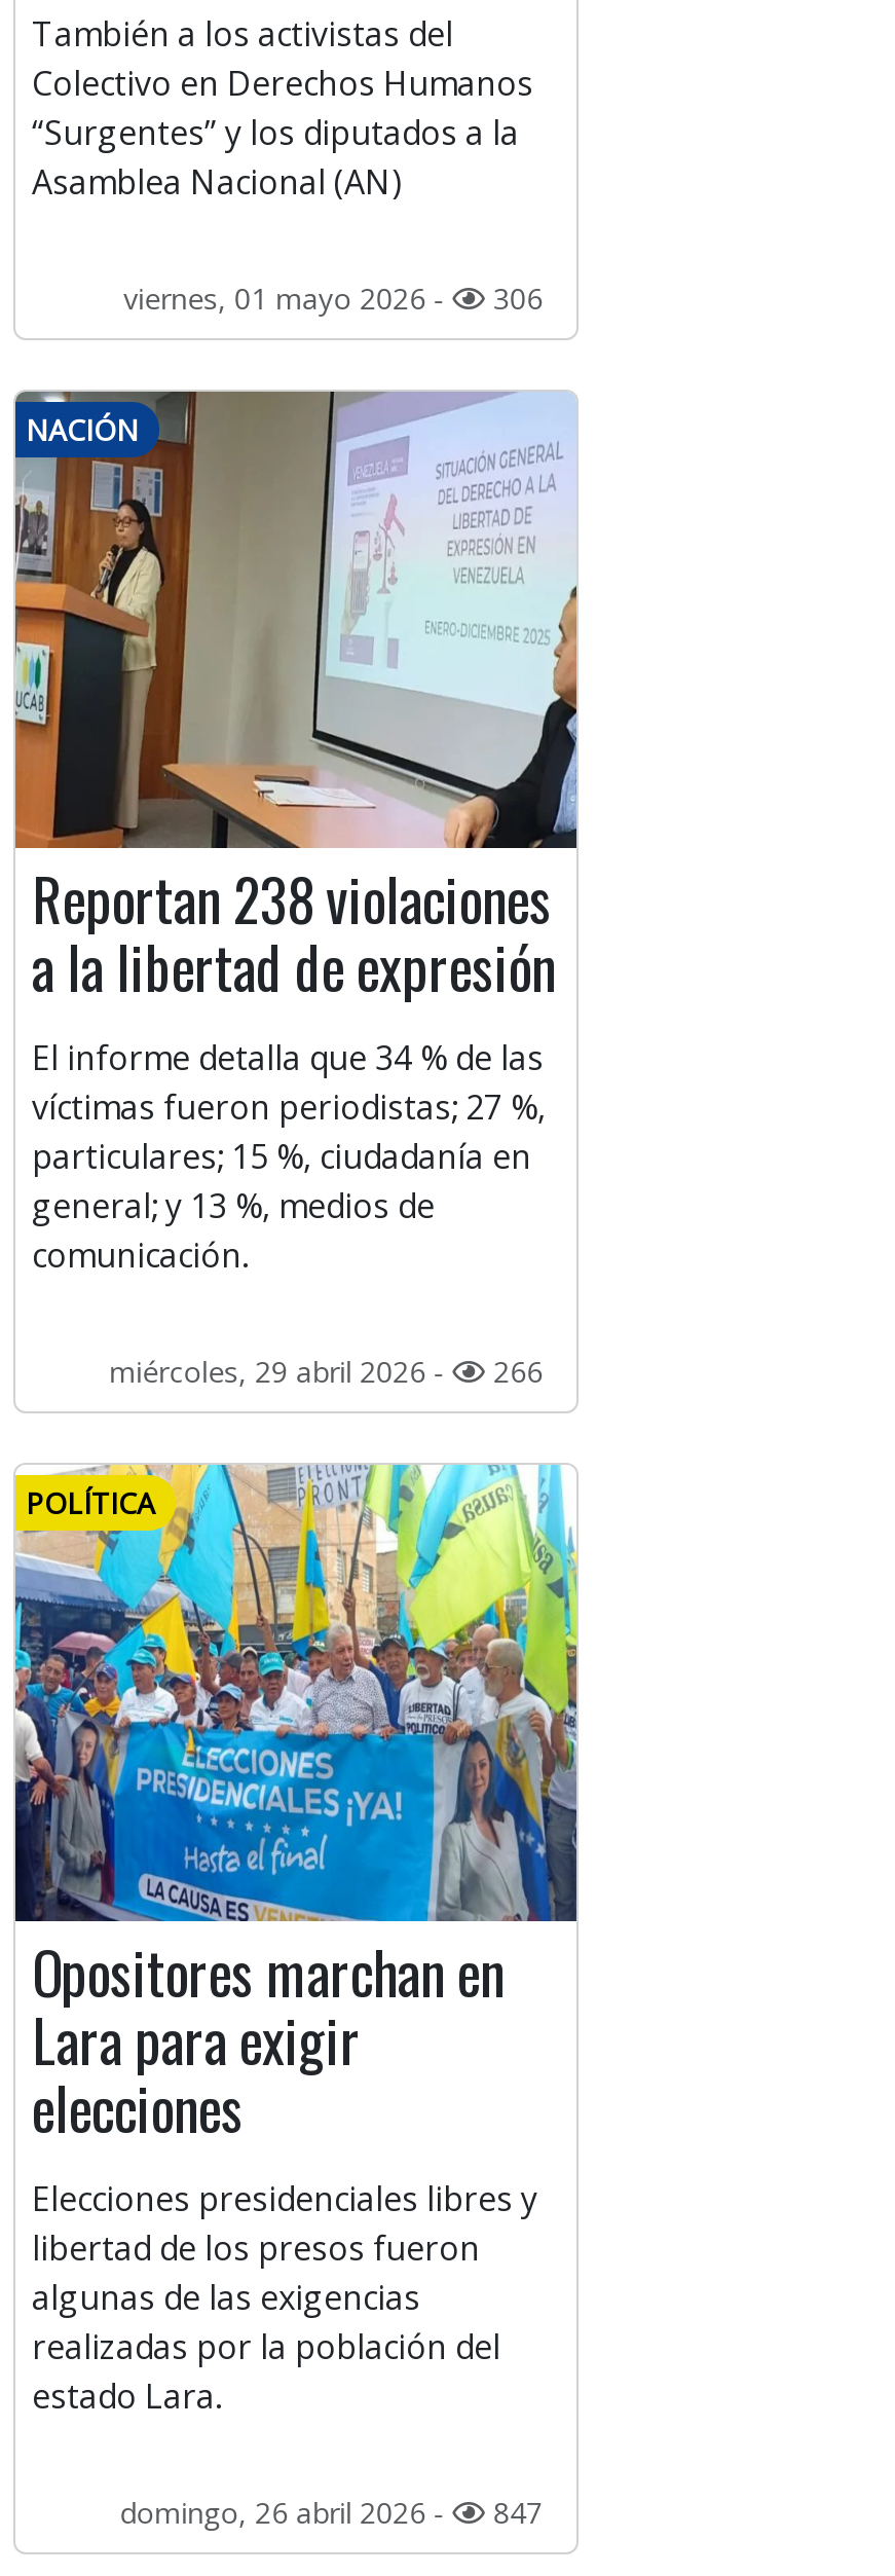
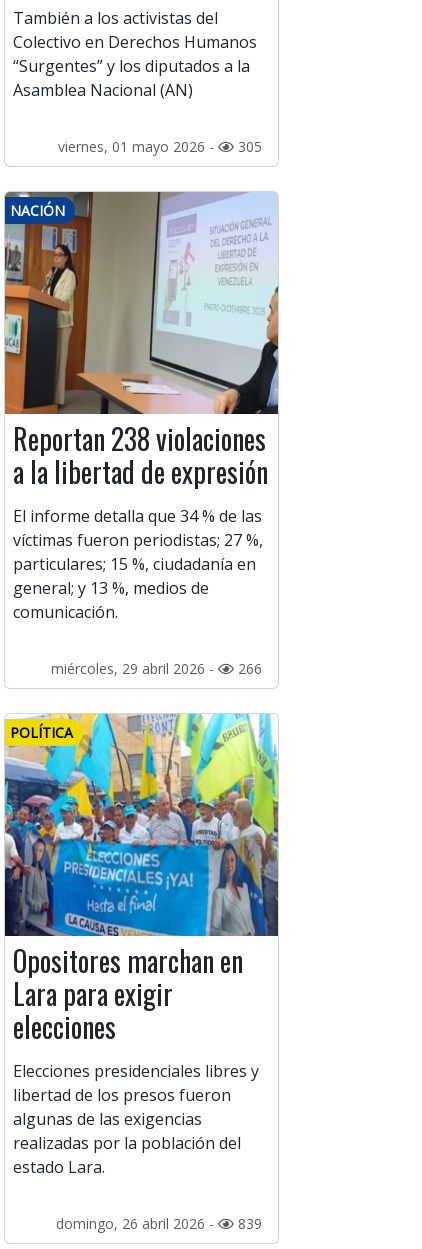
- viernes, 01 mayo 2026 - 306
+ viernes, 01 mayo 2026 - 305

- domingo, 26 abril 2026 - 847
+ domingo, 26 abril 2026 - 839
